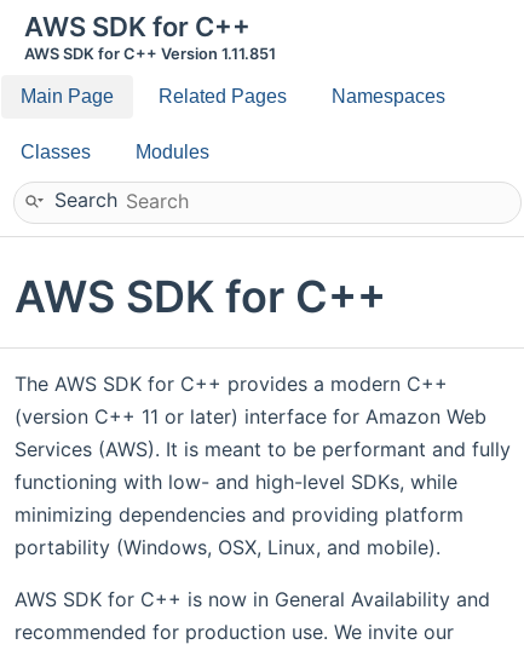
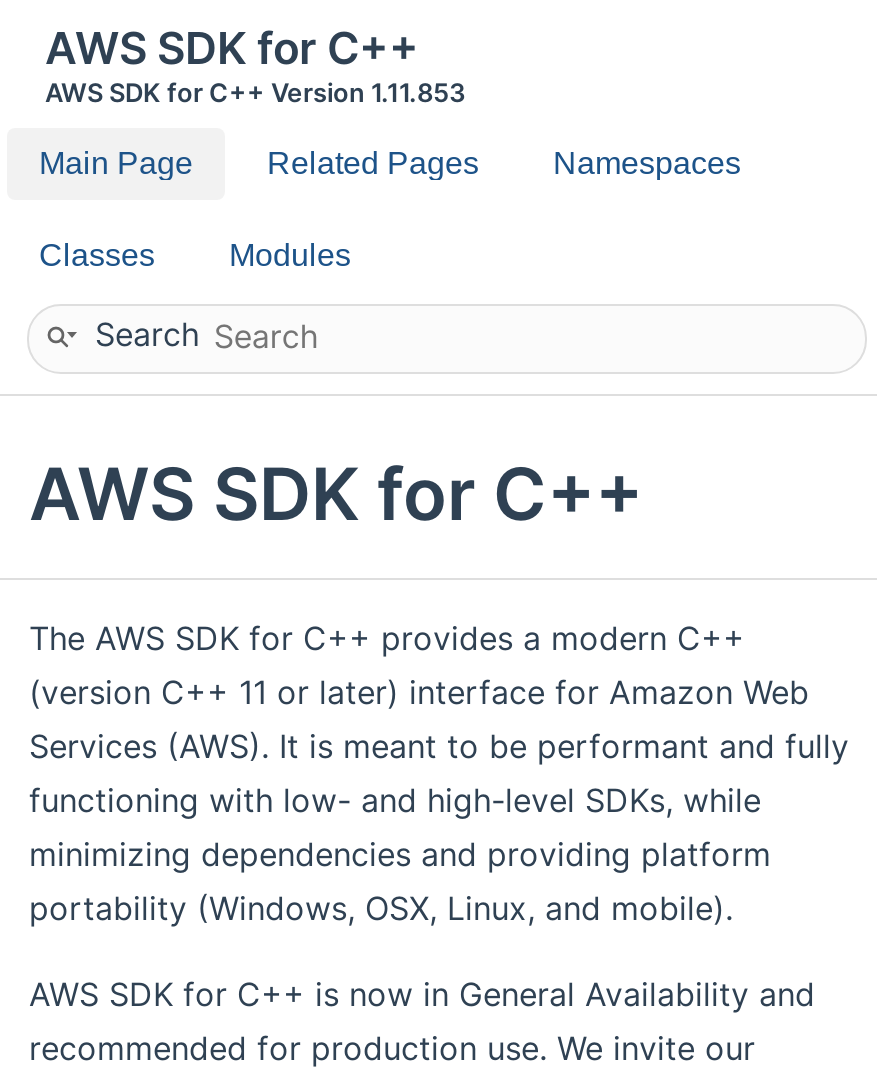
- AWS SDK for C++ Version 1.11.851
+ AWS SDK for C++ Version 1.11.853
